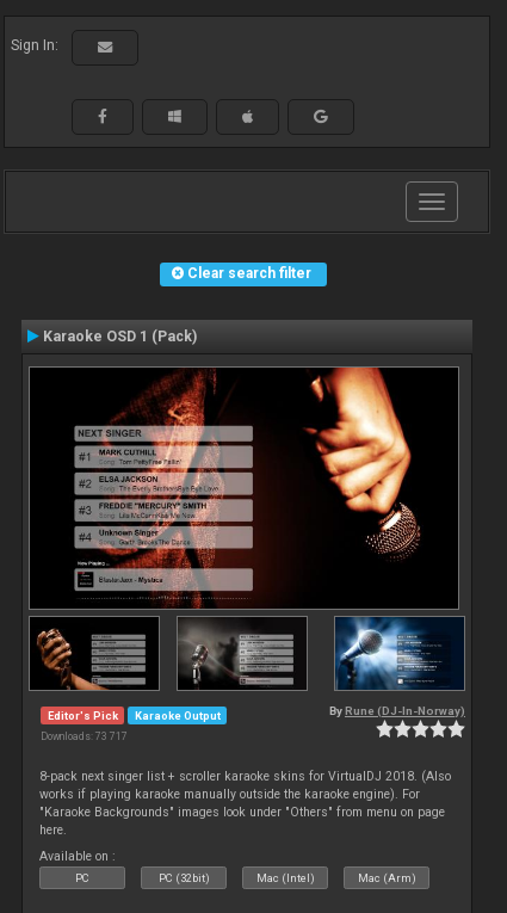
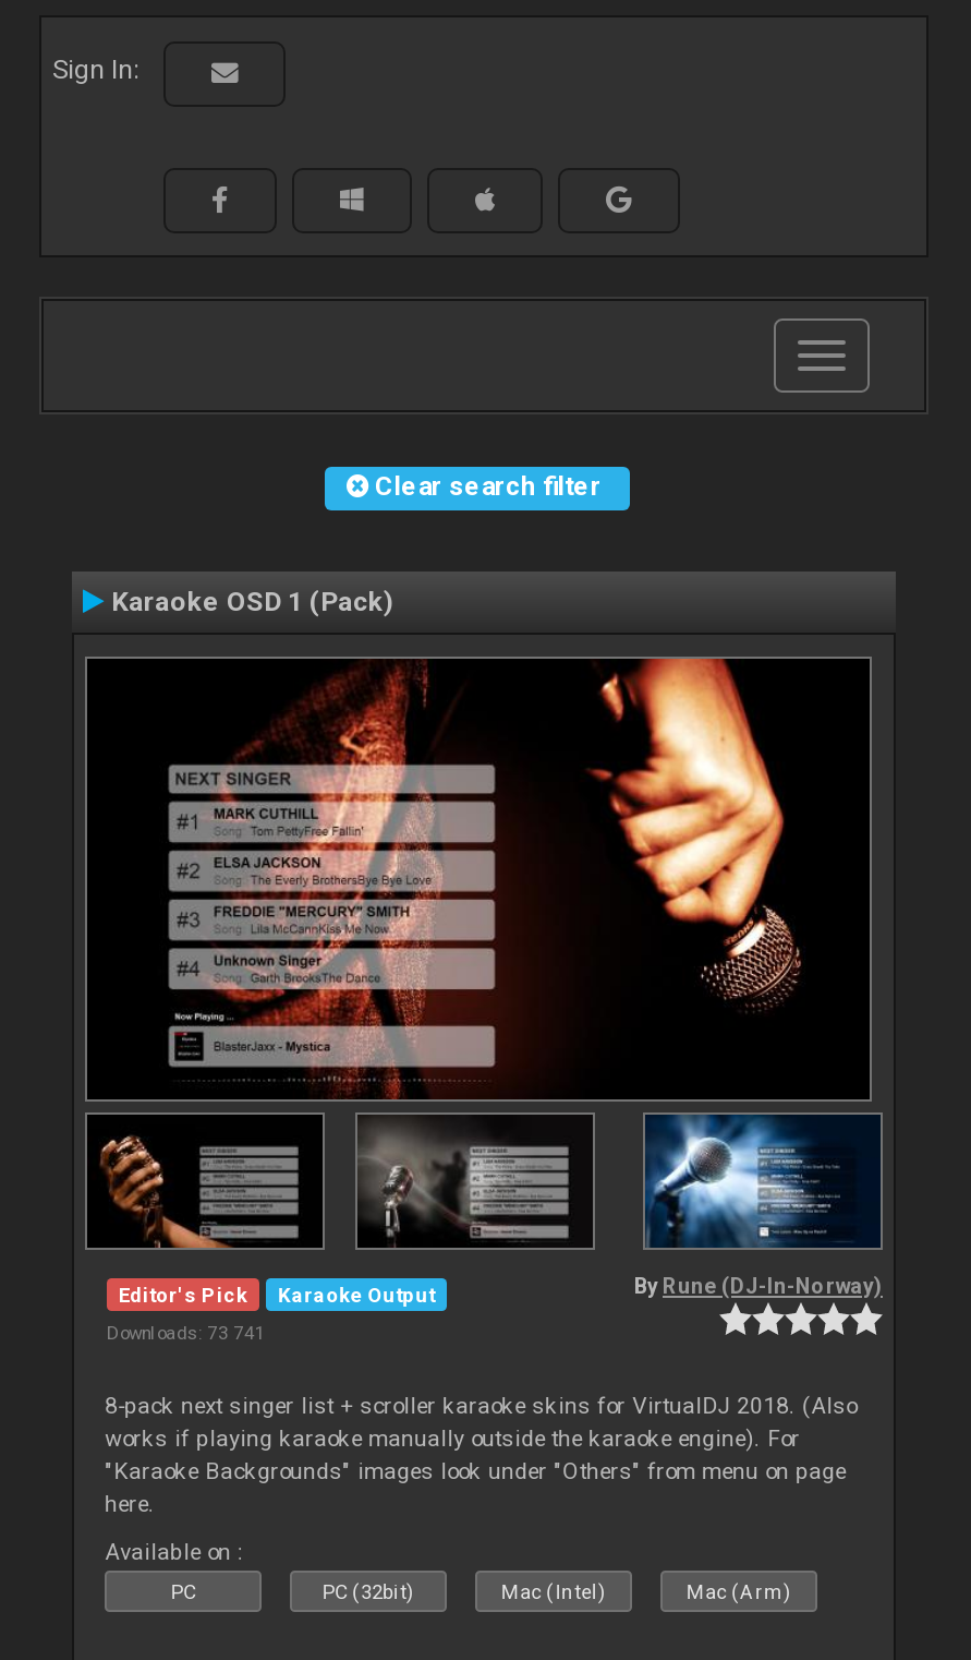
- Downloads: 73 717
+ Downloads: 73 741
